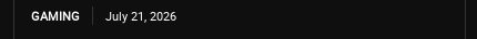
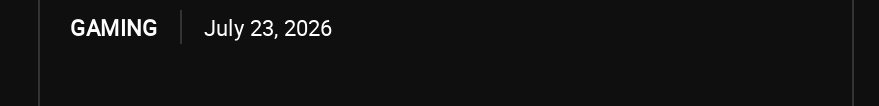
- GAMING July 21, 2026
+ GAMING July 23, 2026
